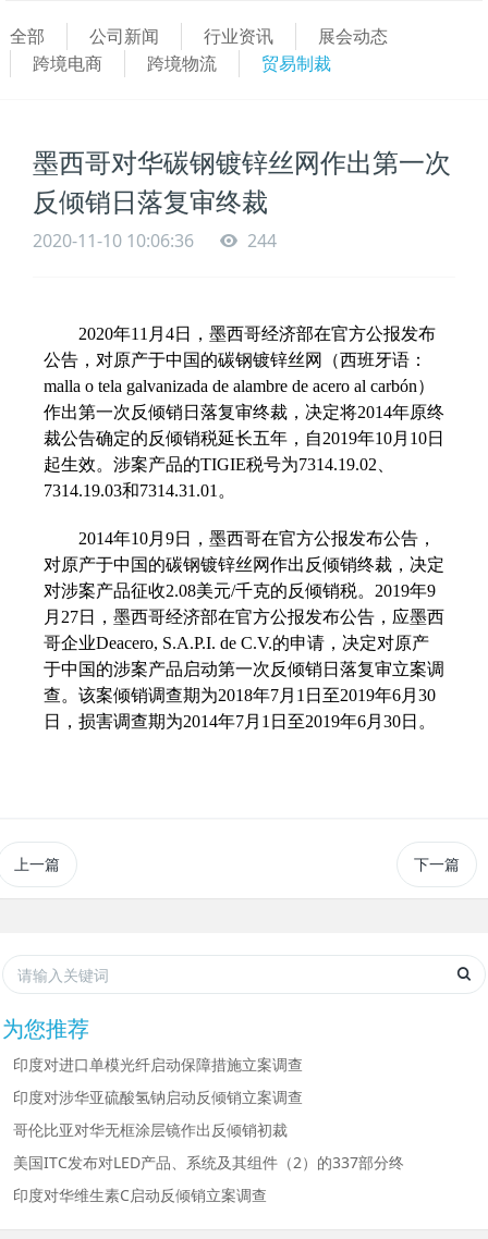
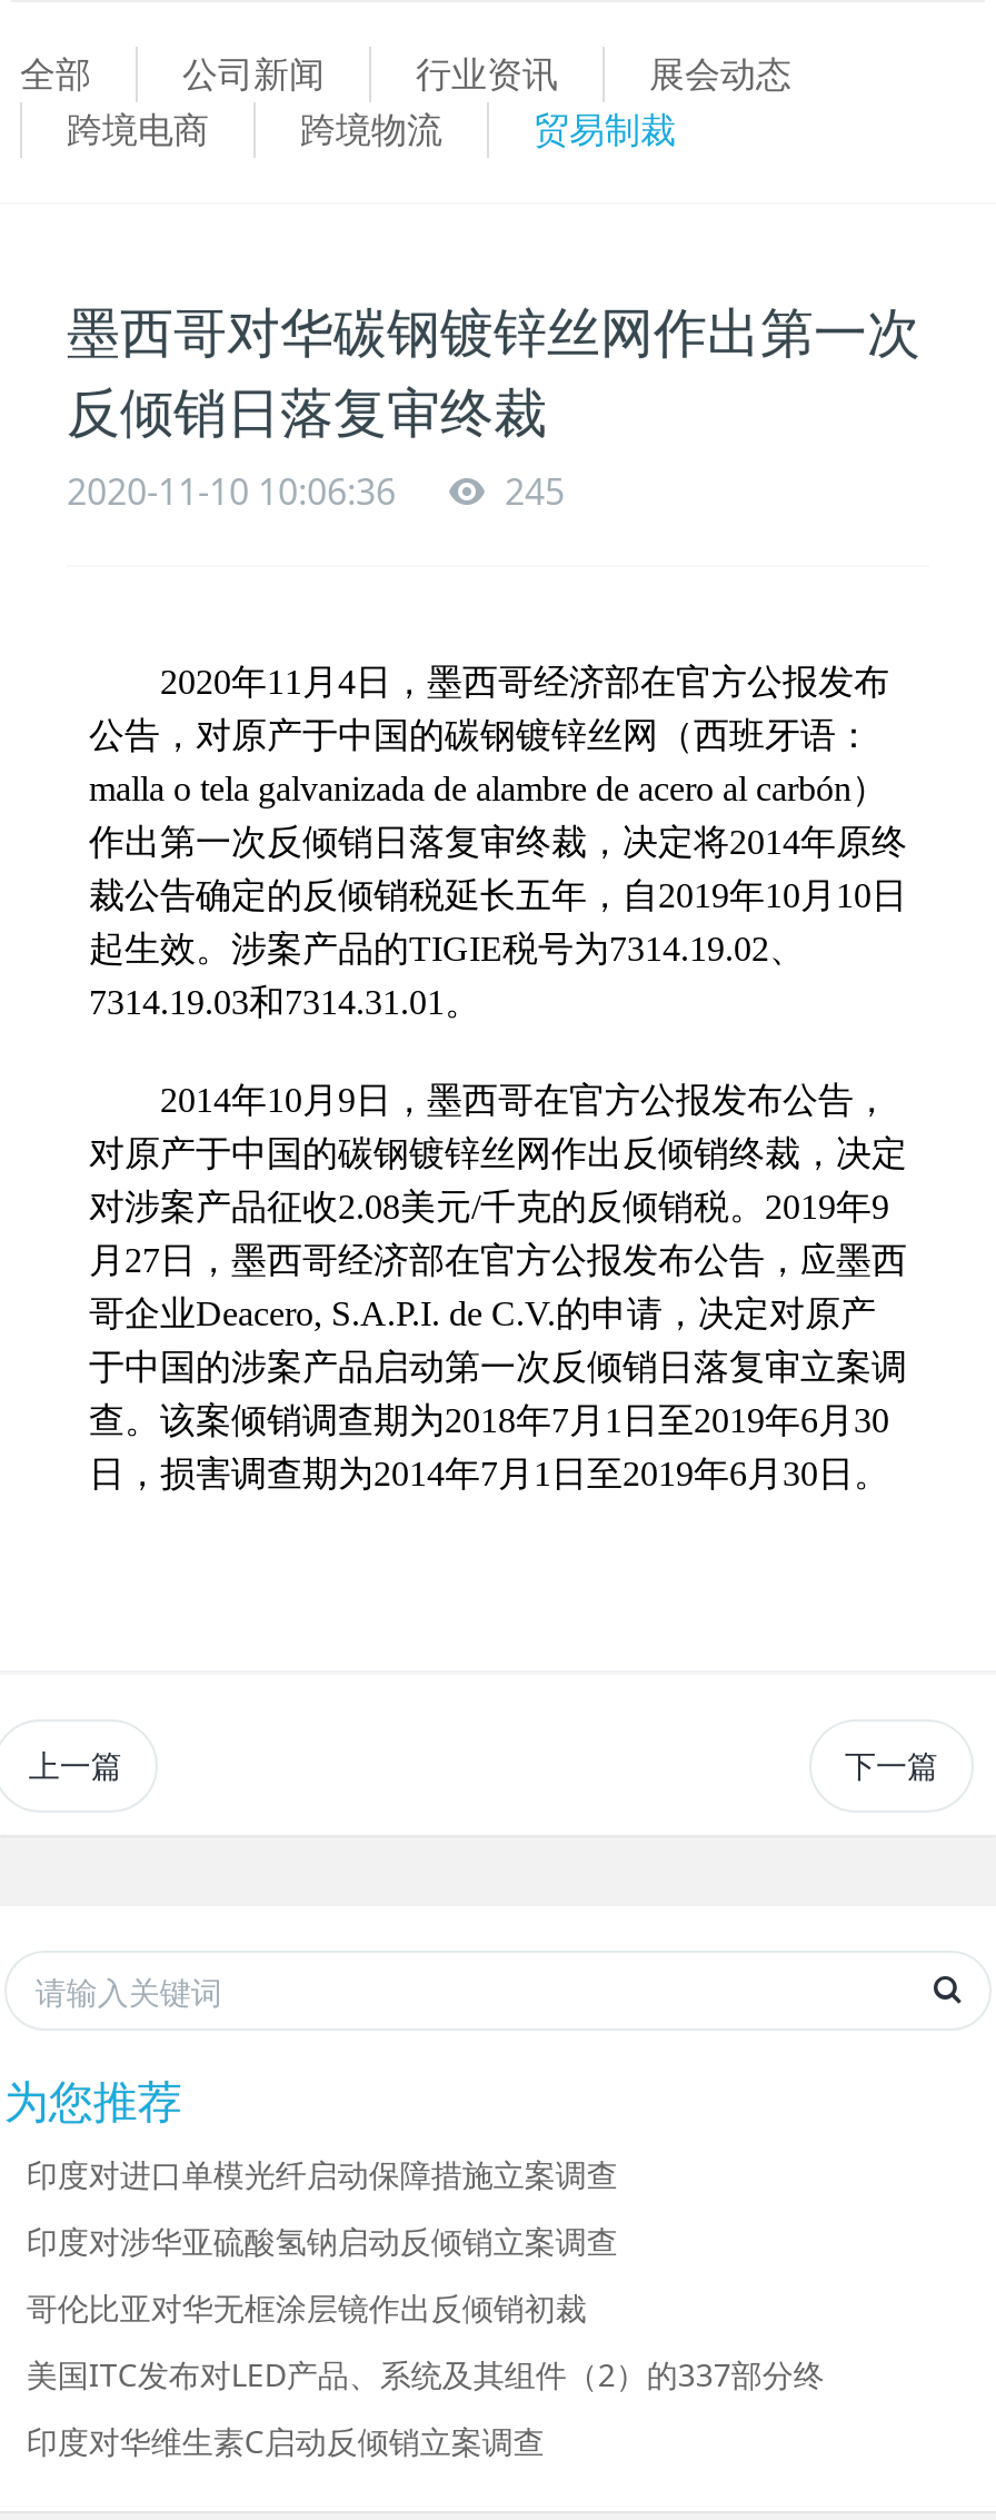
- 244
+ 245
